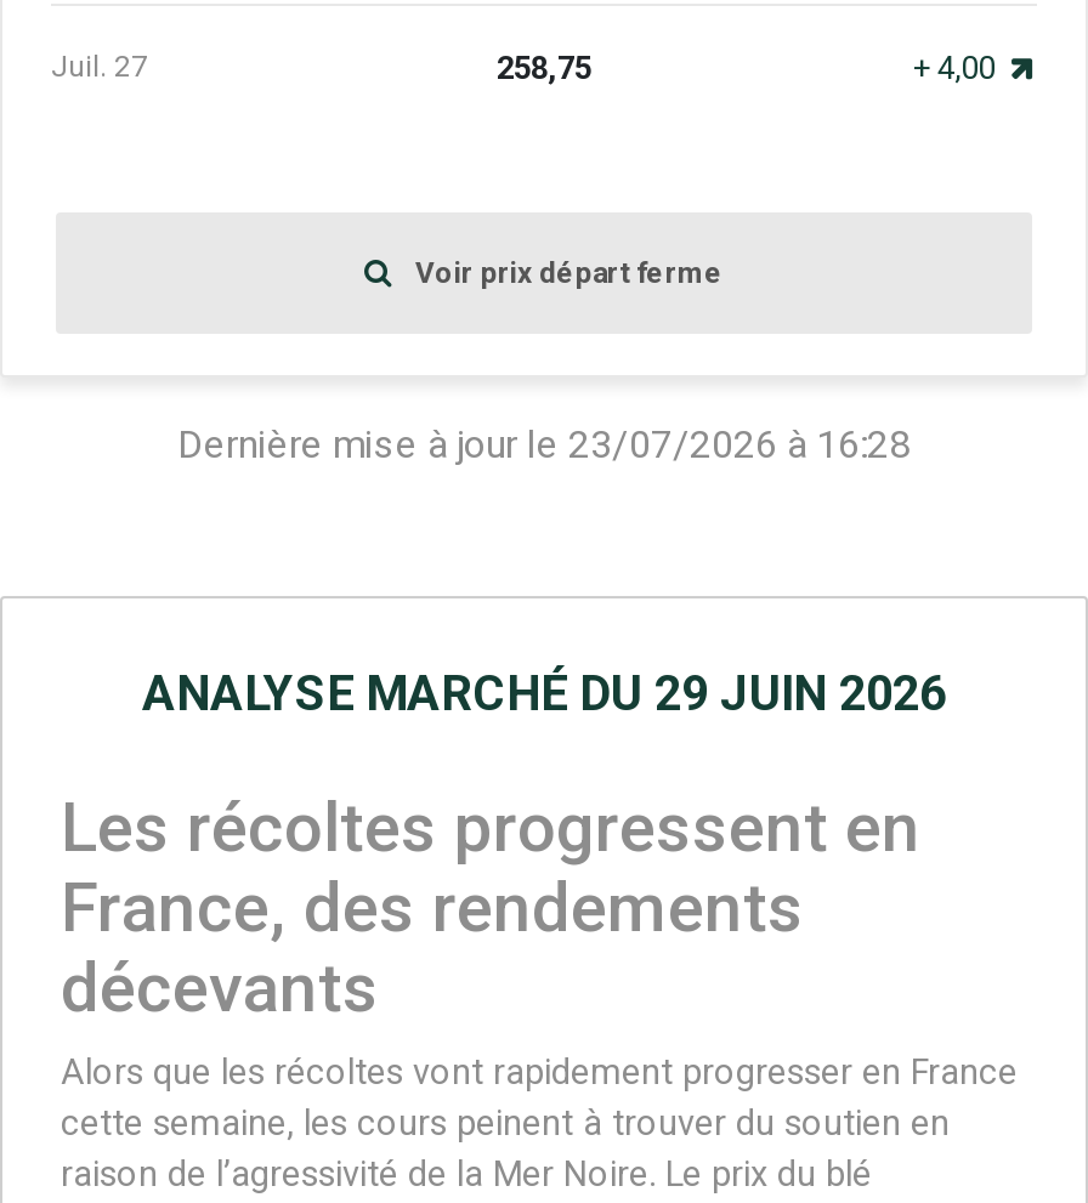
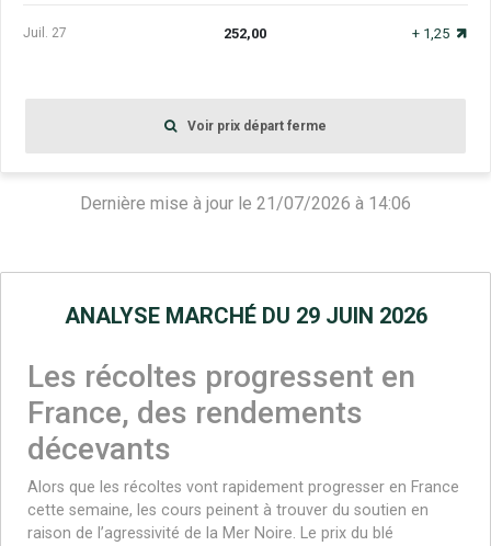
- 258,75
+ 252,00

- + 4,00
+ + 1,25

- Dernière mise à jour le 23/07/2026 à 16:28
+ Dernière mise à jour le 21/07/2026 à 14:06
